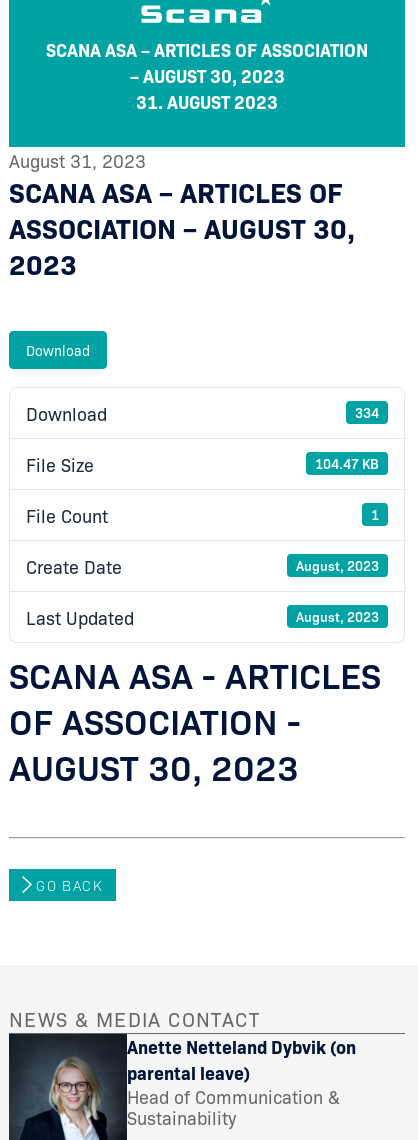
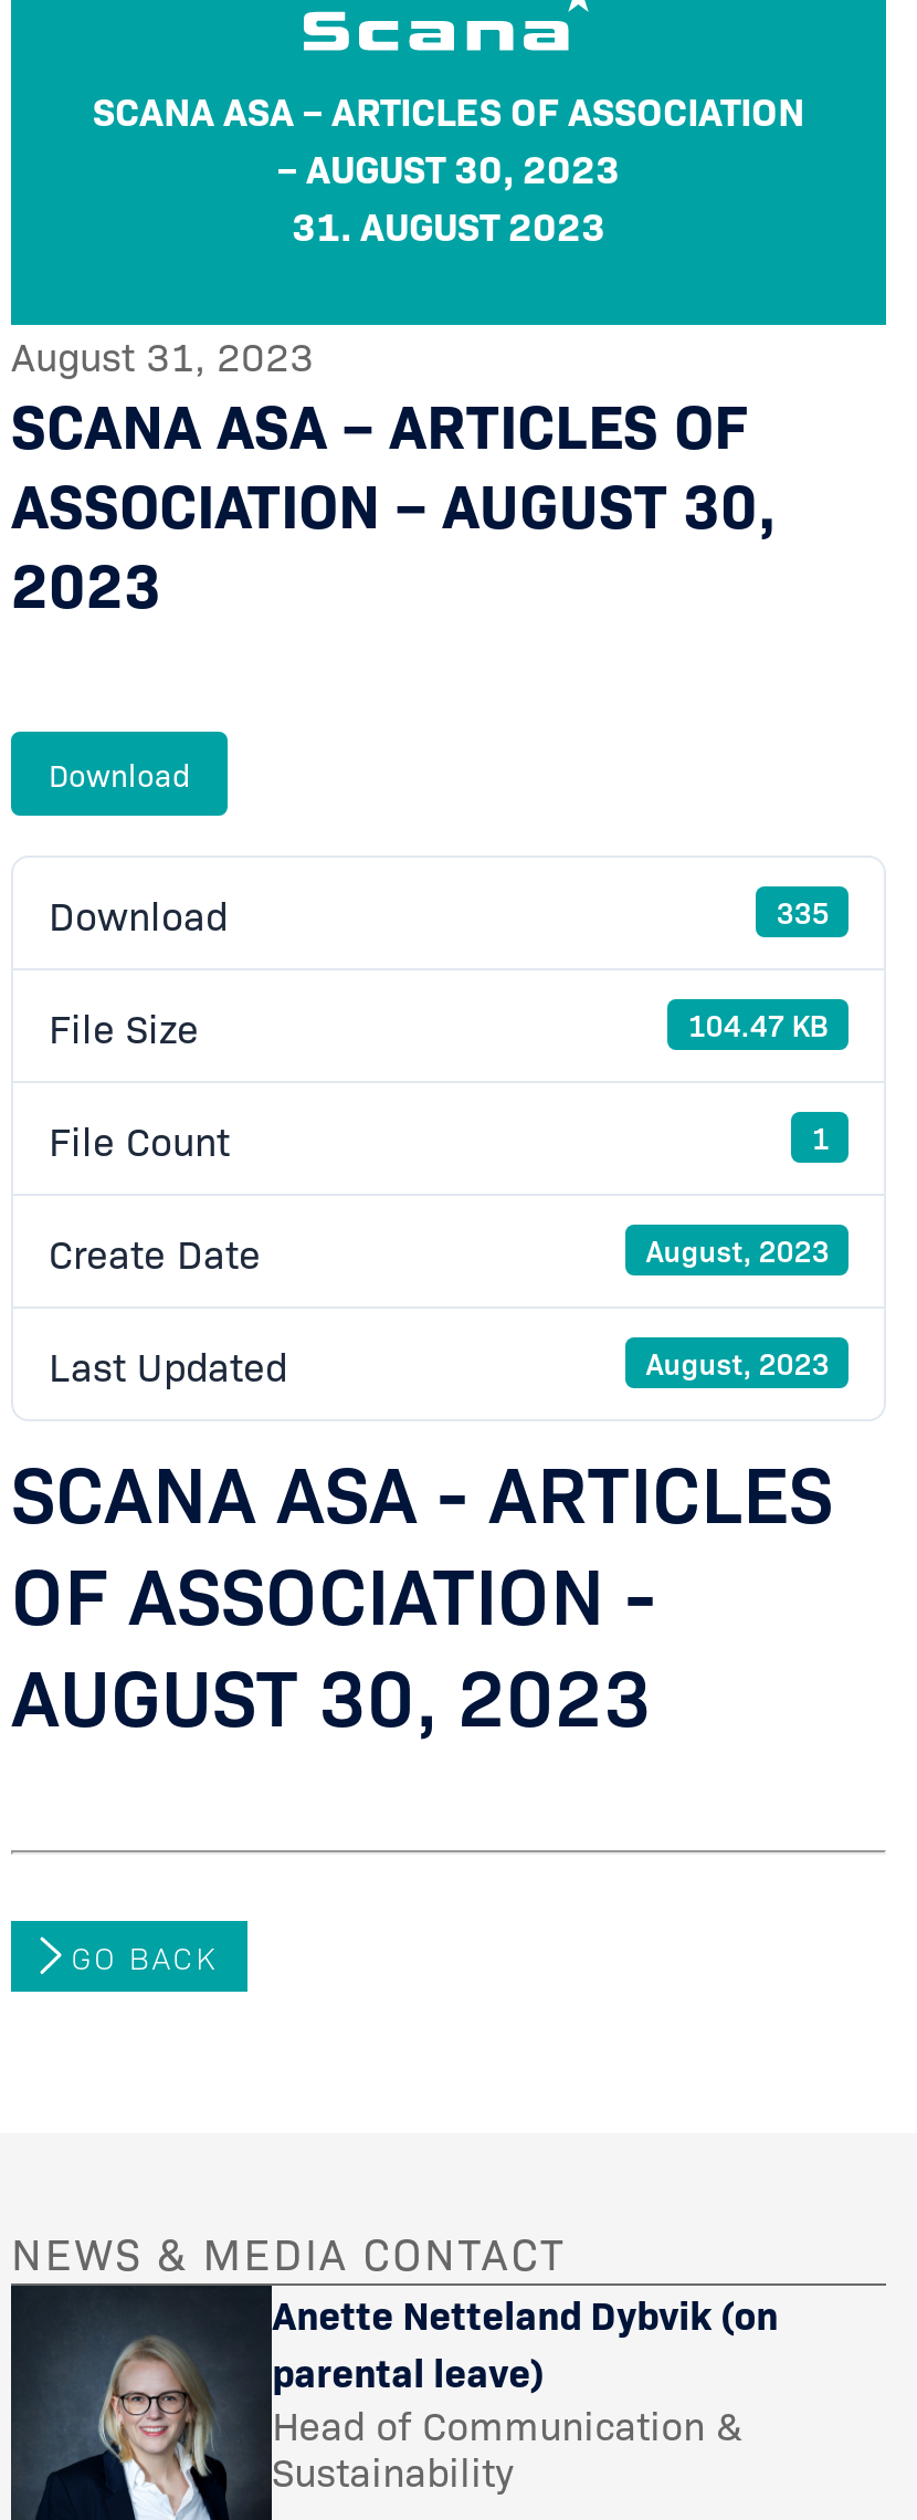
- 334
+ 335
